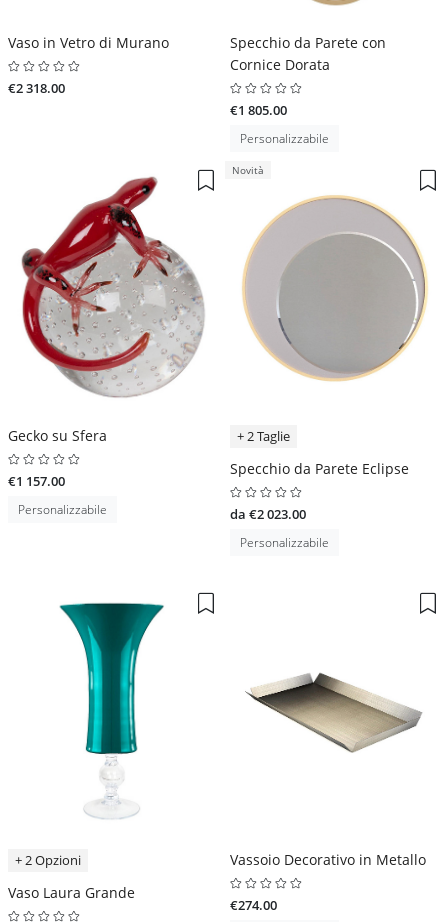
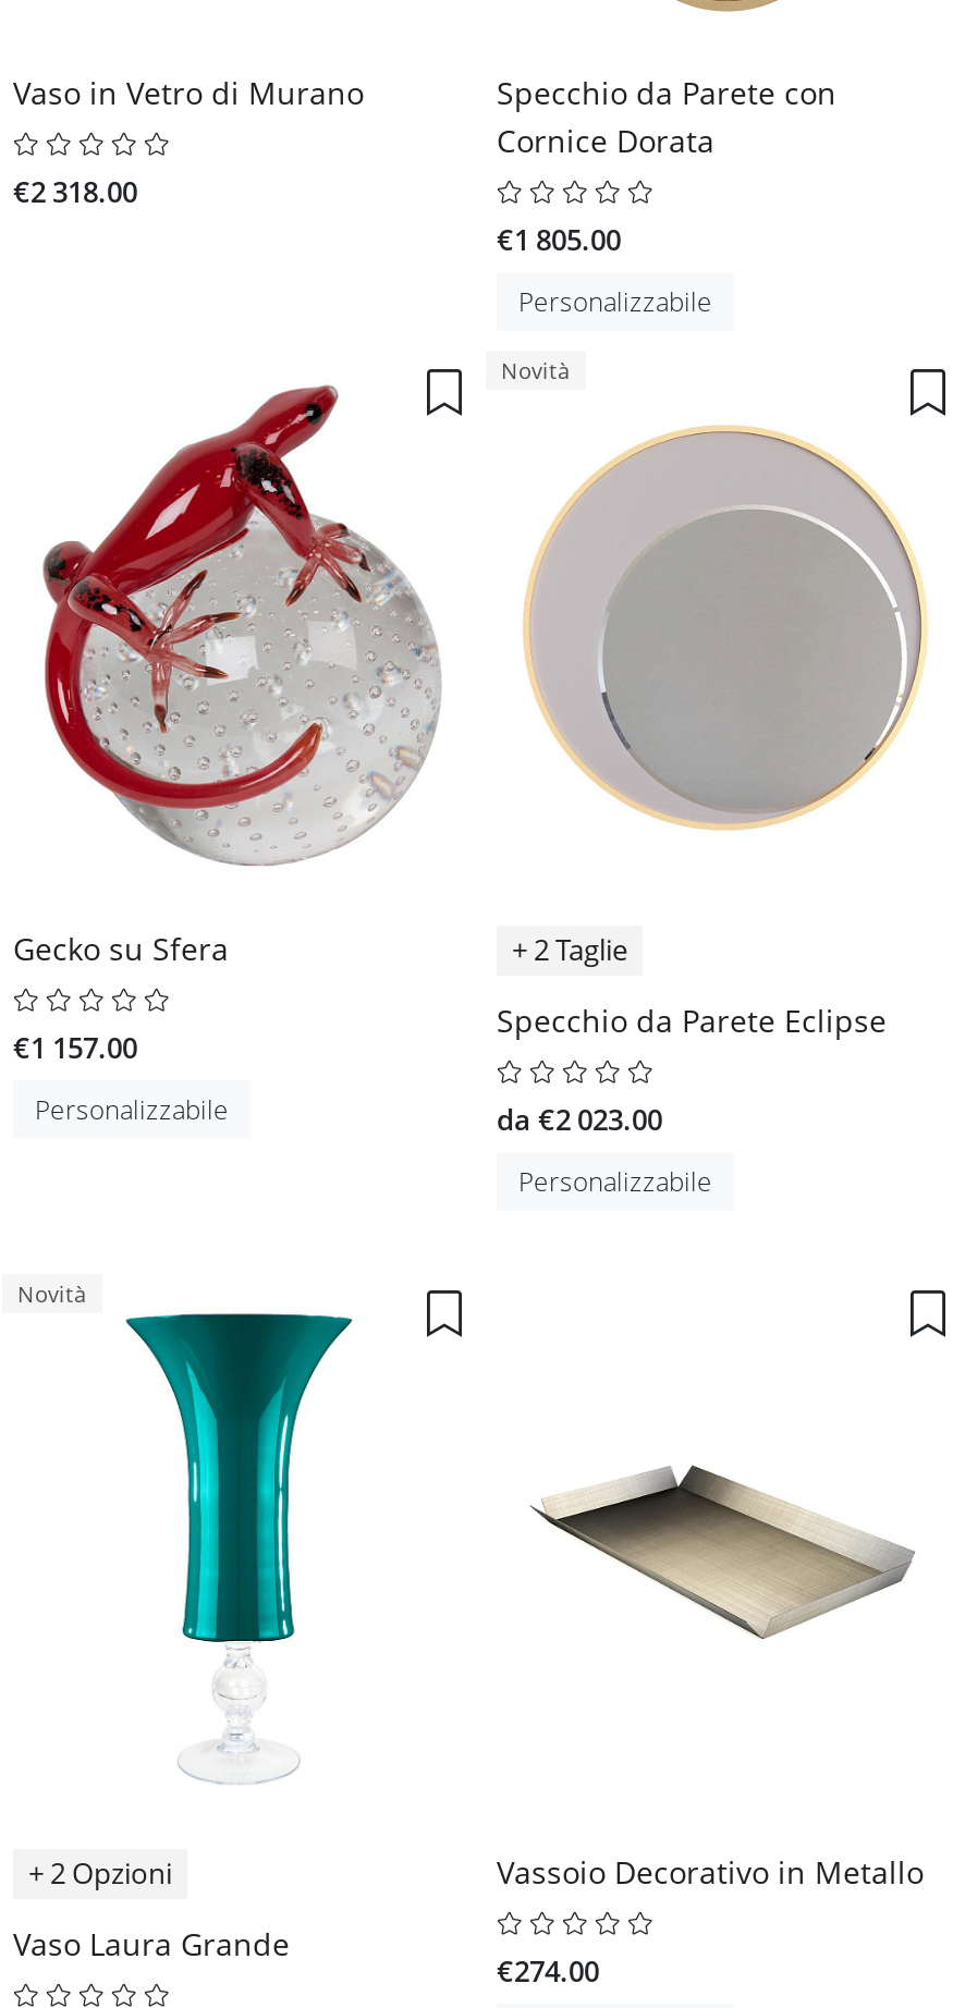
+ Novità
